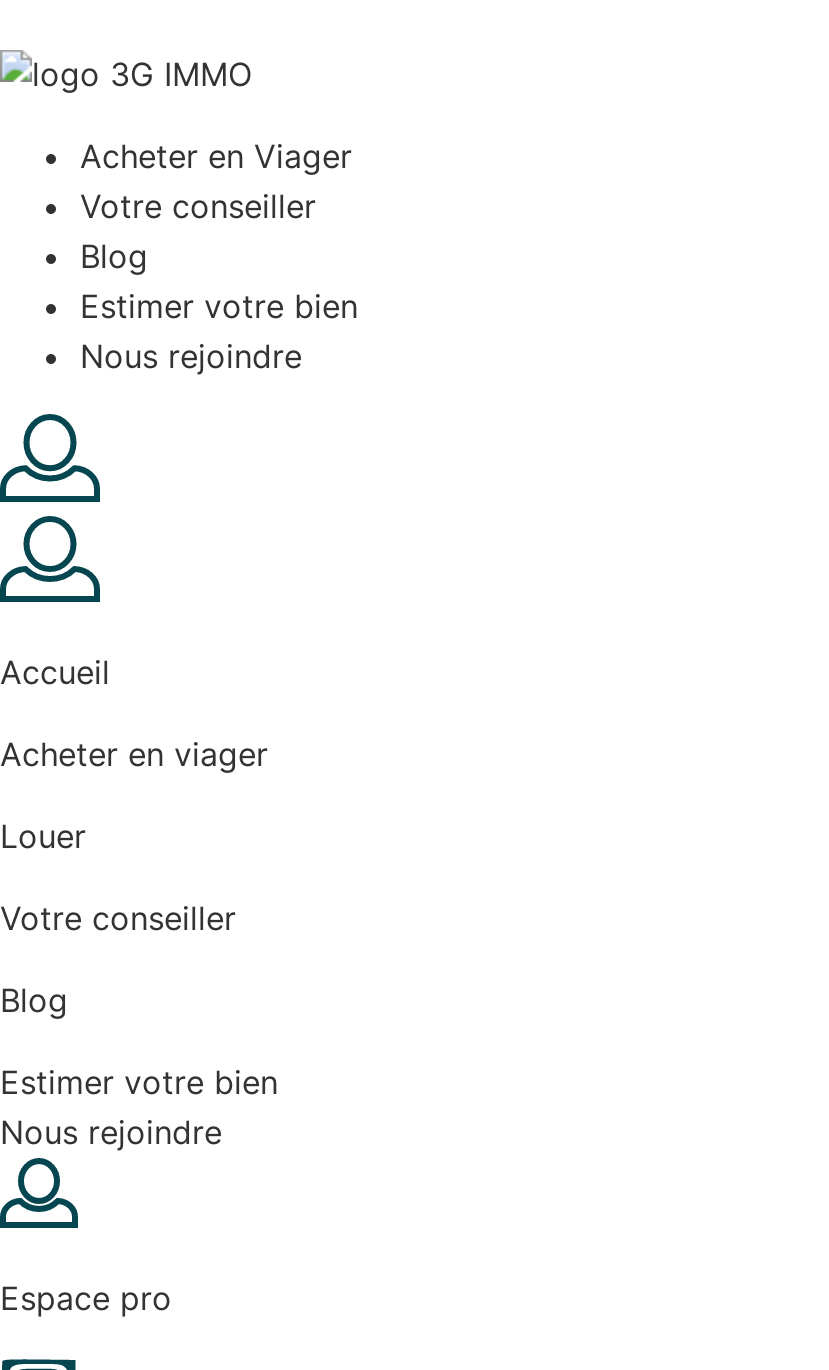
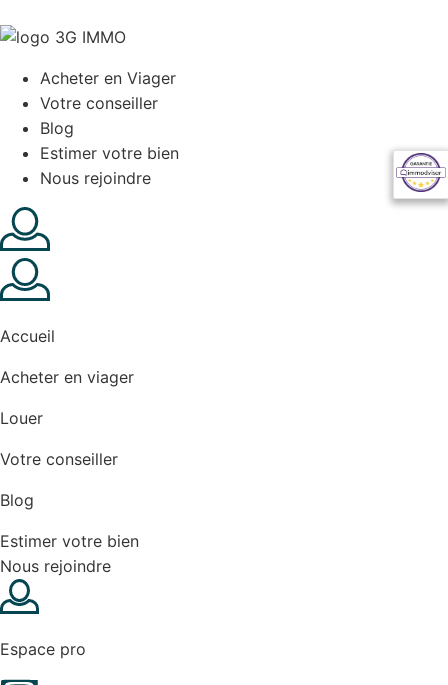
+ [image]
